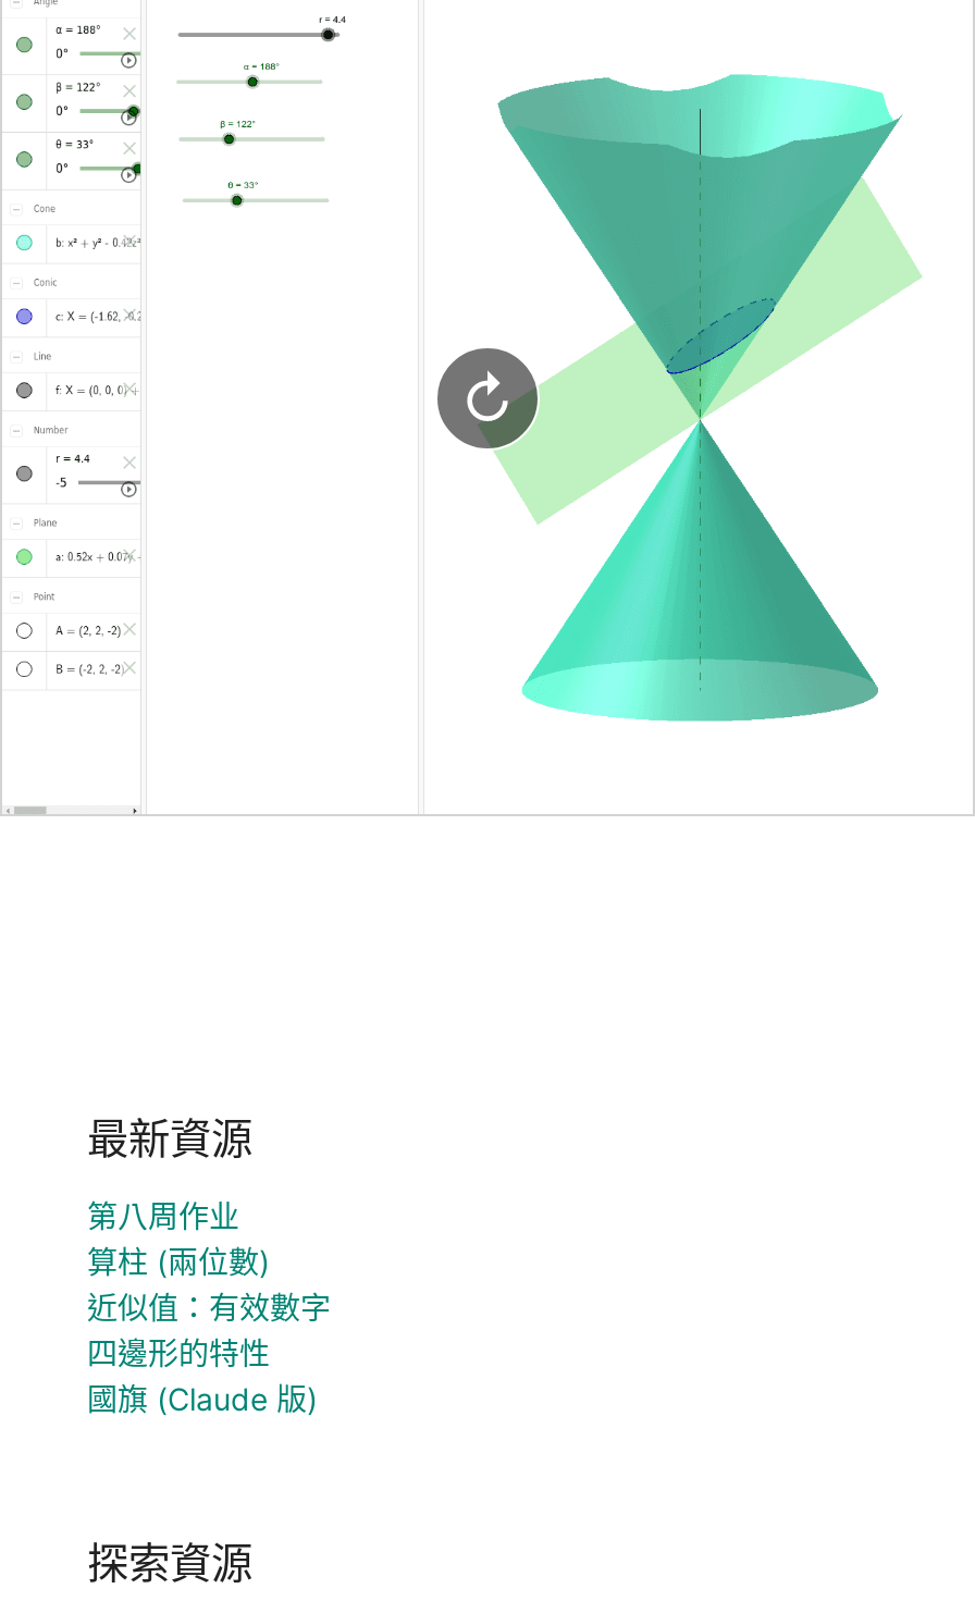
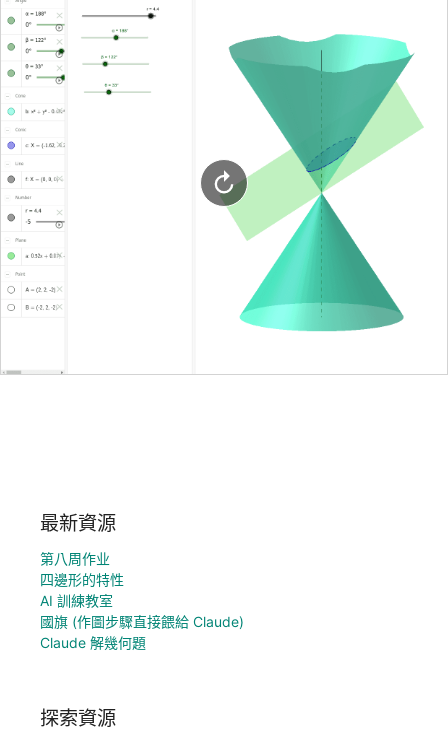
- 算柱 (兩位數)
- 近似值：有效數字

moved up: 四邊形的特性

- 國旗 (Claude 版)
+ AI 訓練教室
+ 國旗 (作圖步驟直接餵給 Claude)
+ Claude 解幾何題
